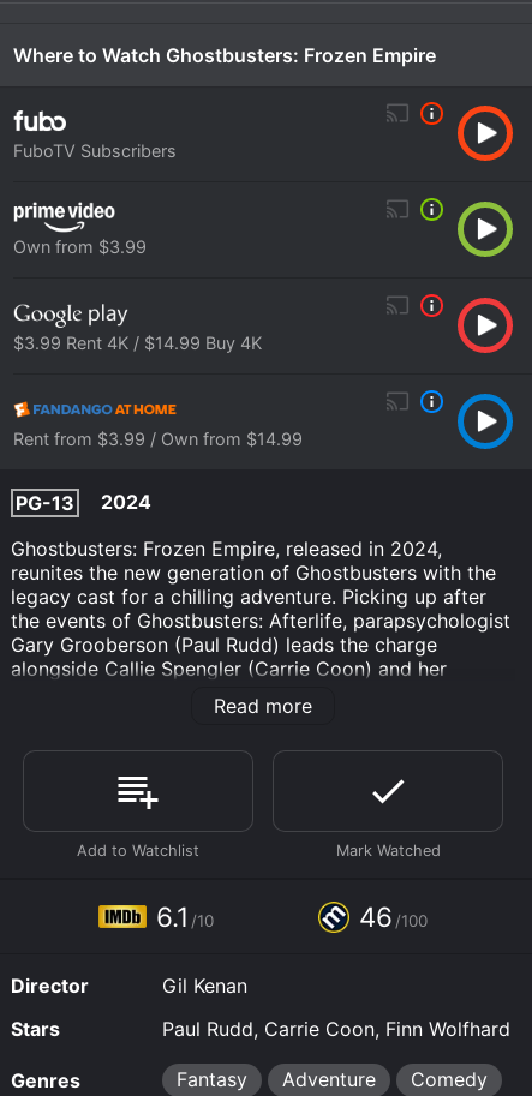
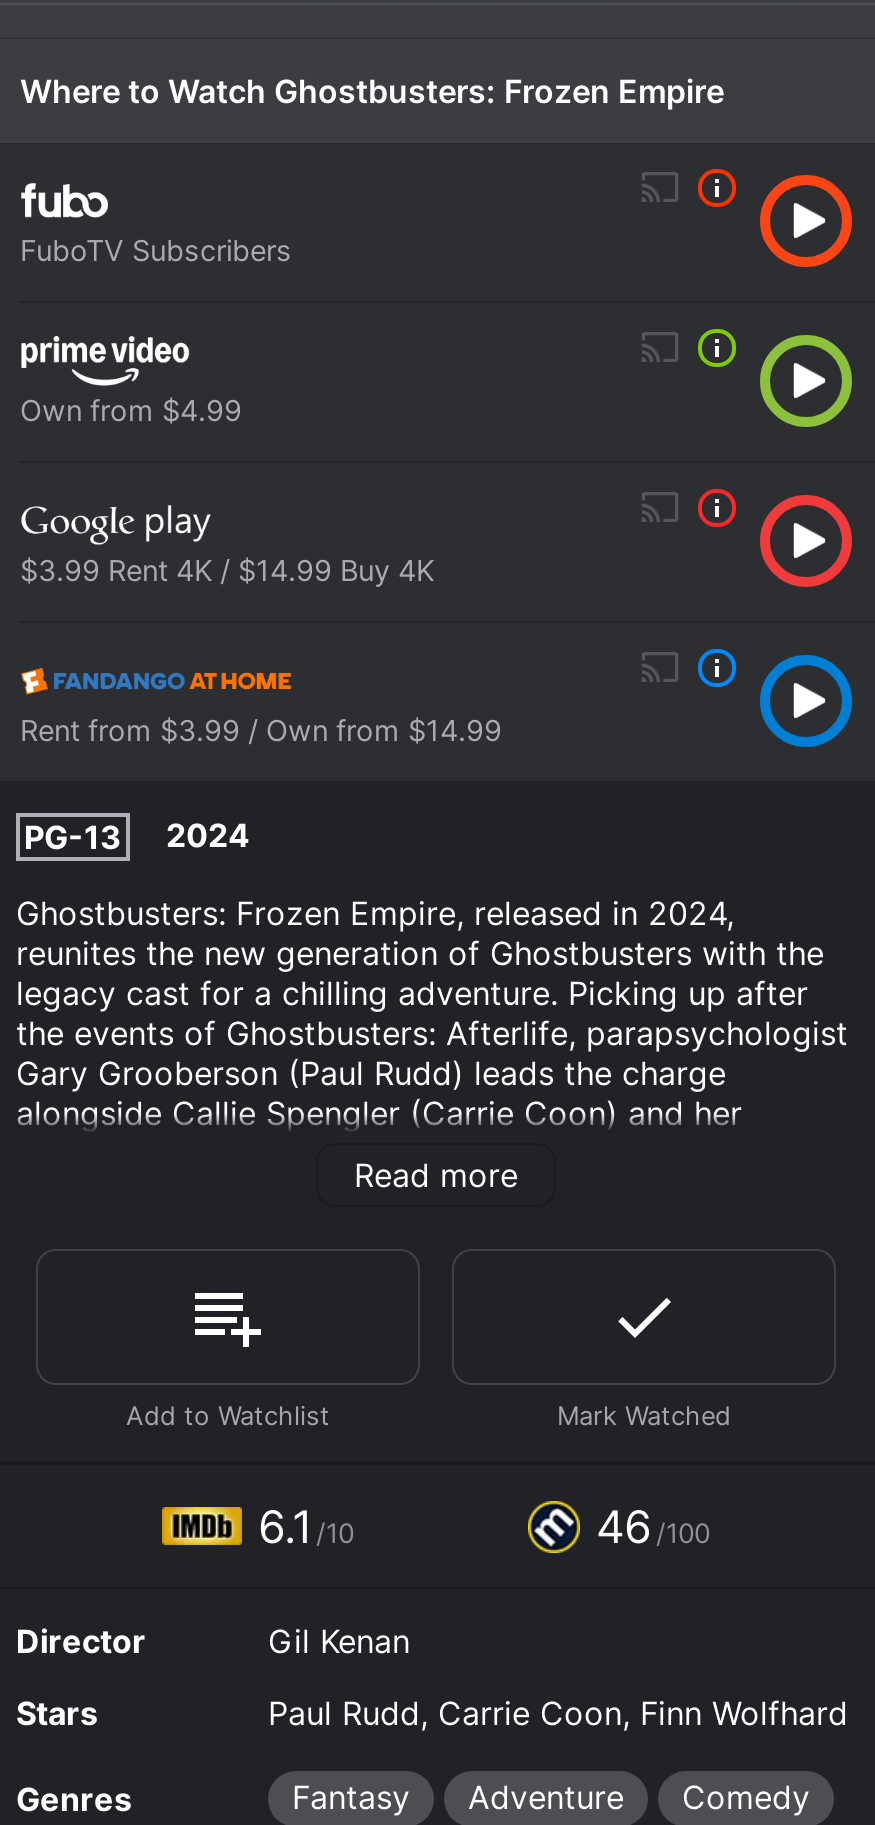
- Own from $3.99
+ Own from $4.99
